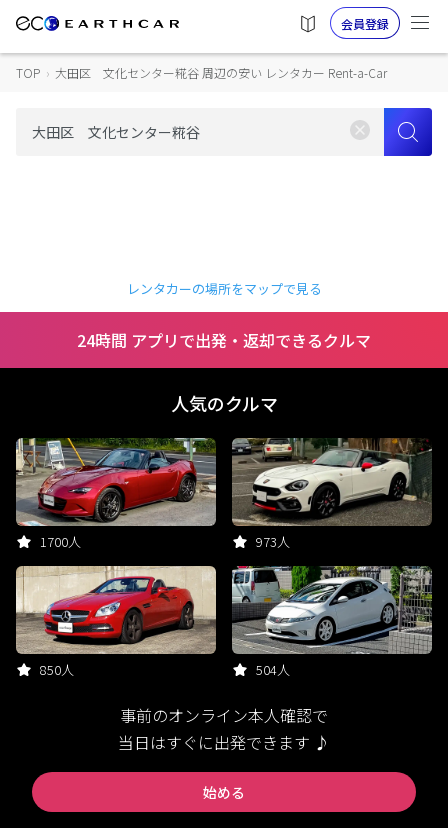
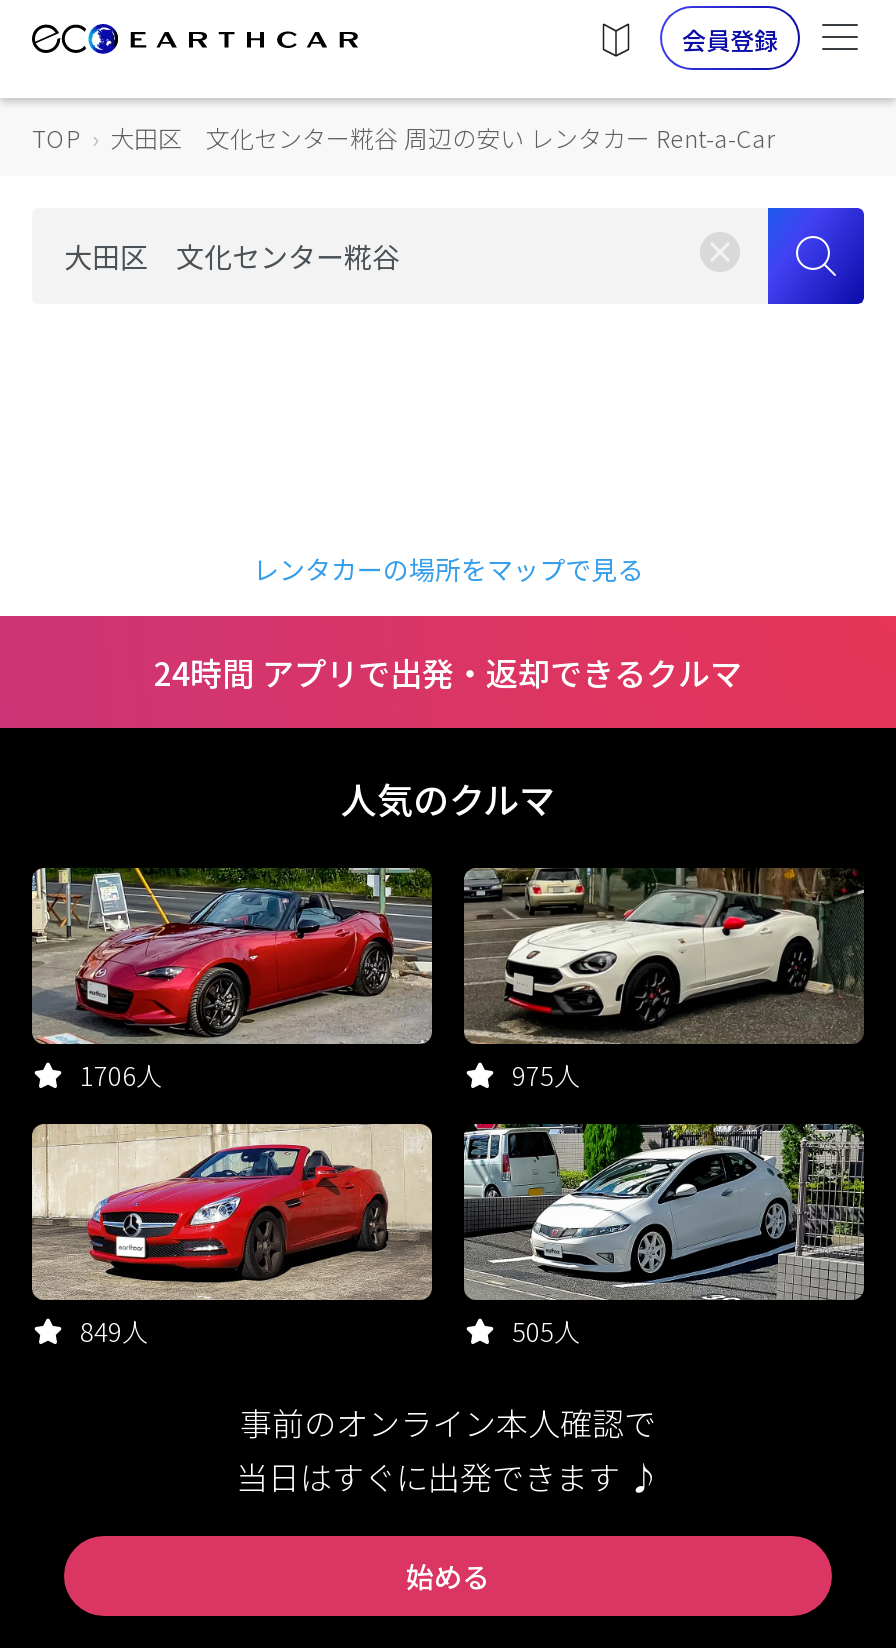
- 1700人
+ 1706人

- 973人
+ 975人

- 850人
+ 849人

- 504人
+ 505人
